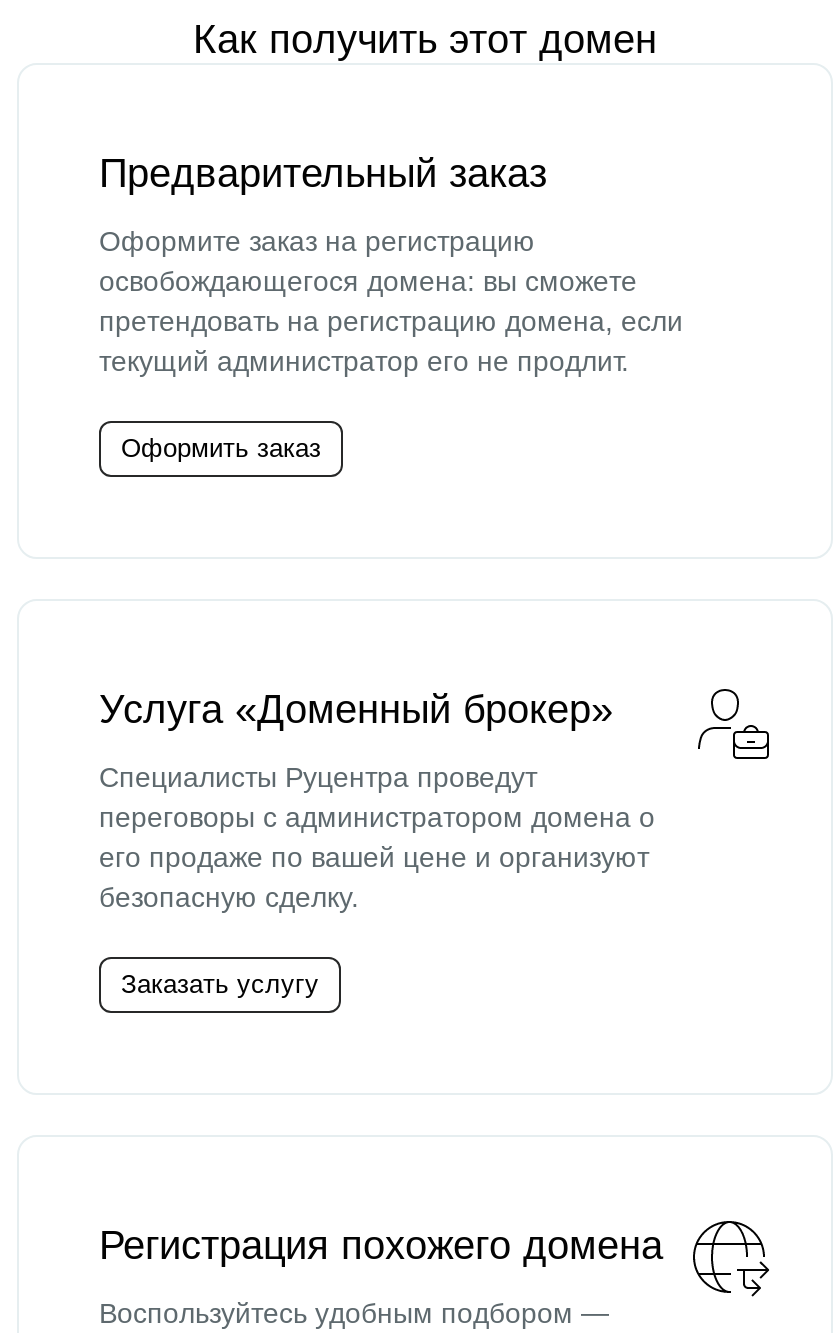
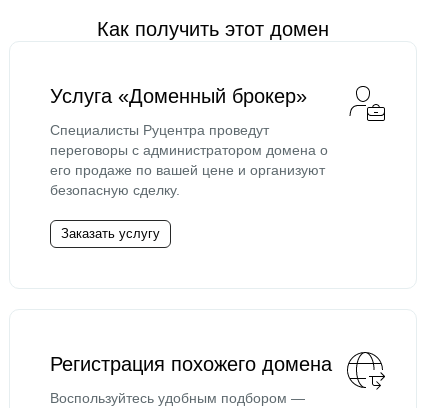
- Предварительный заказ
- Оформите заказ на регистрацию
- освобождающегося домена: вы сможете
- претендовать на регистрацию домена, если
- текущий администратор его не продлит.
- Оформить заказ
